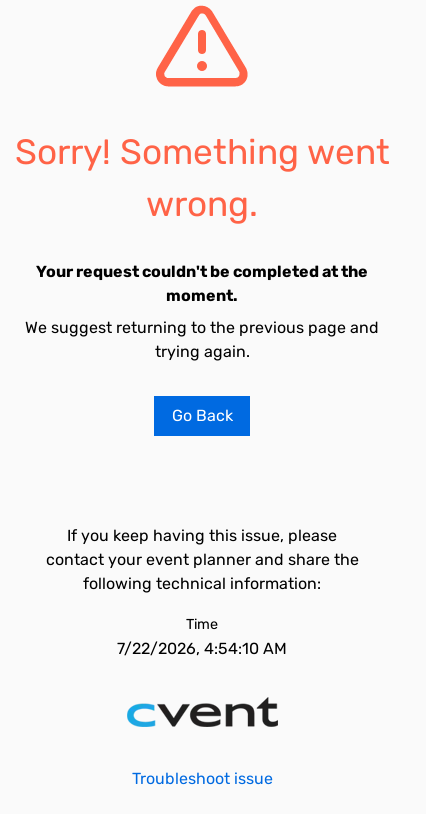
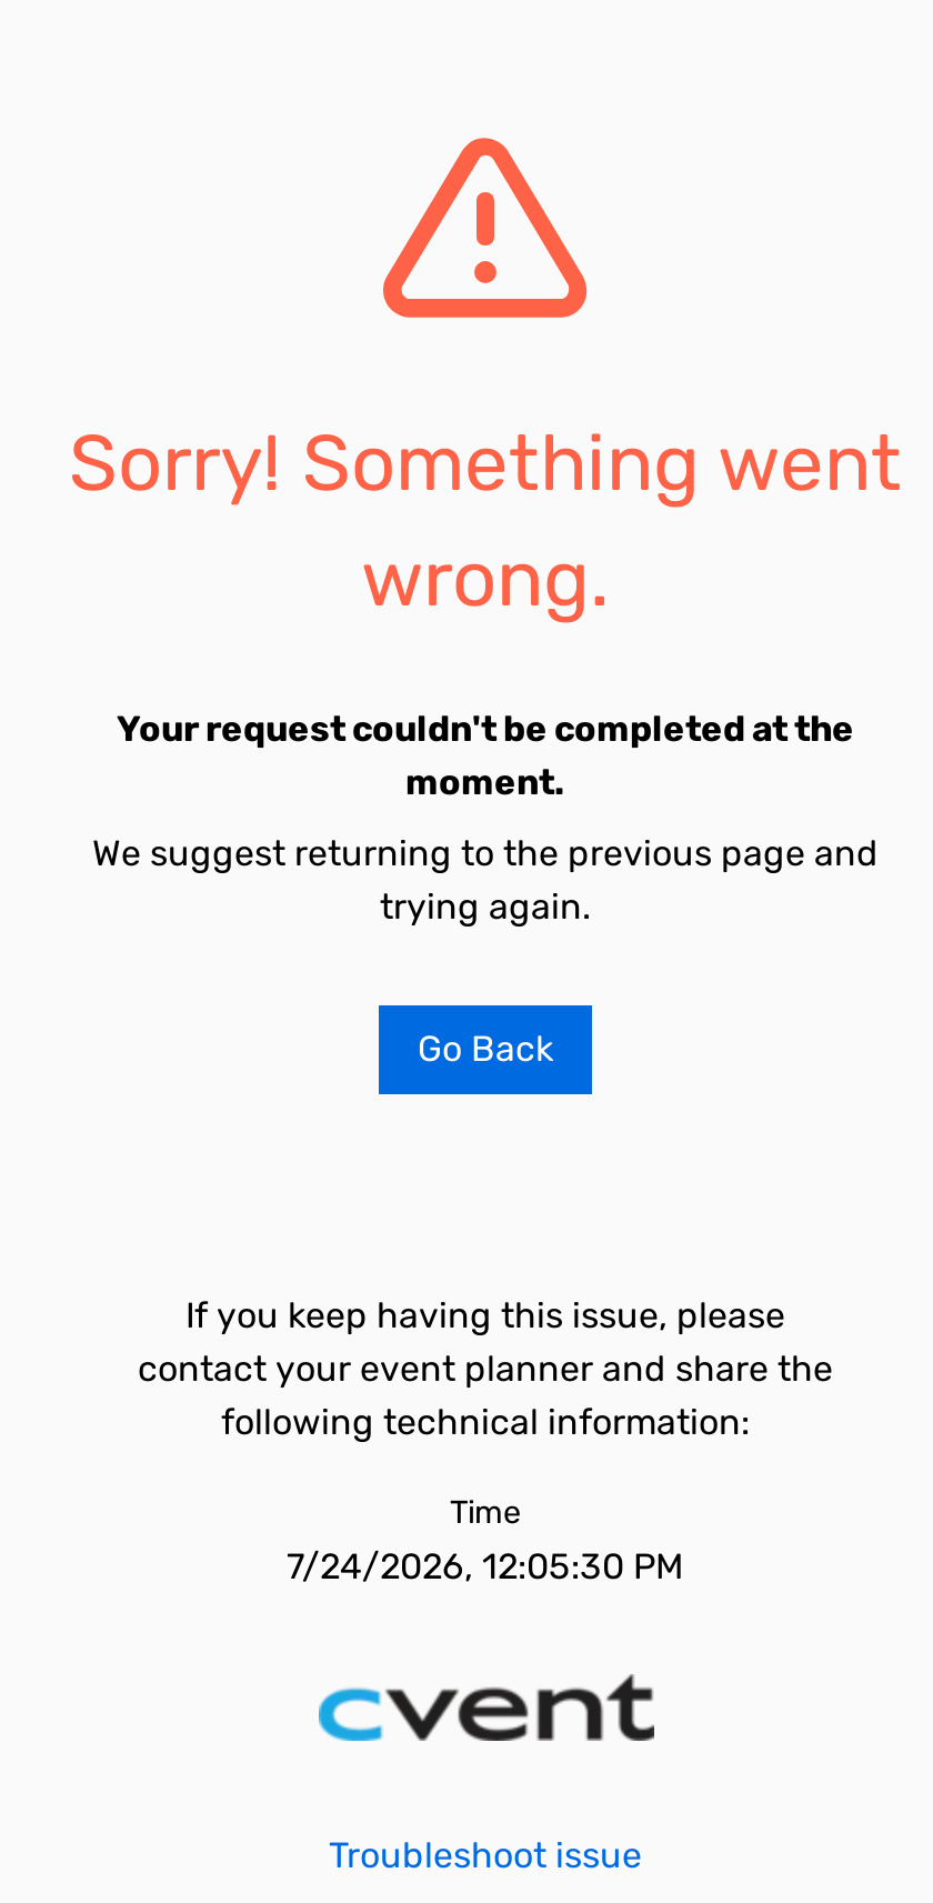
- 7/22/2026, 4:54:10 AM
+ 7/24/2026, 12:05:30 PM
